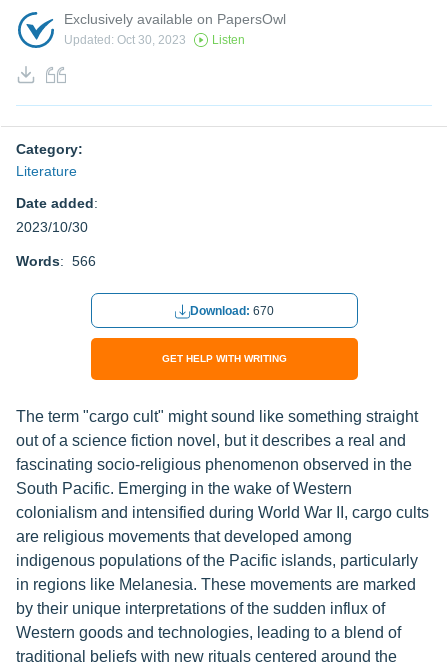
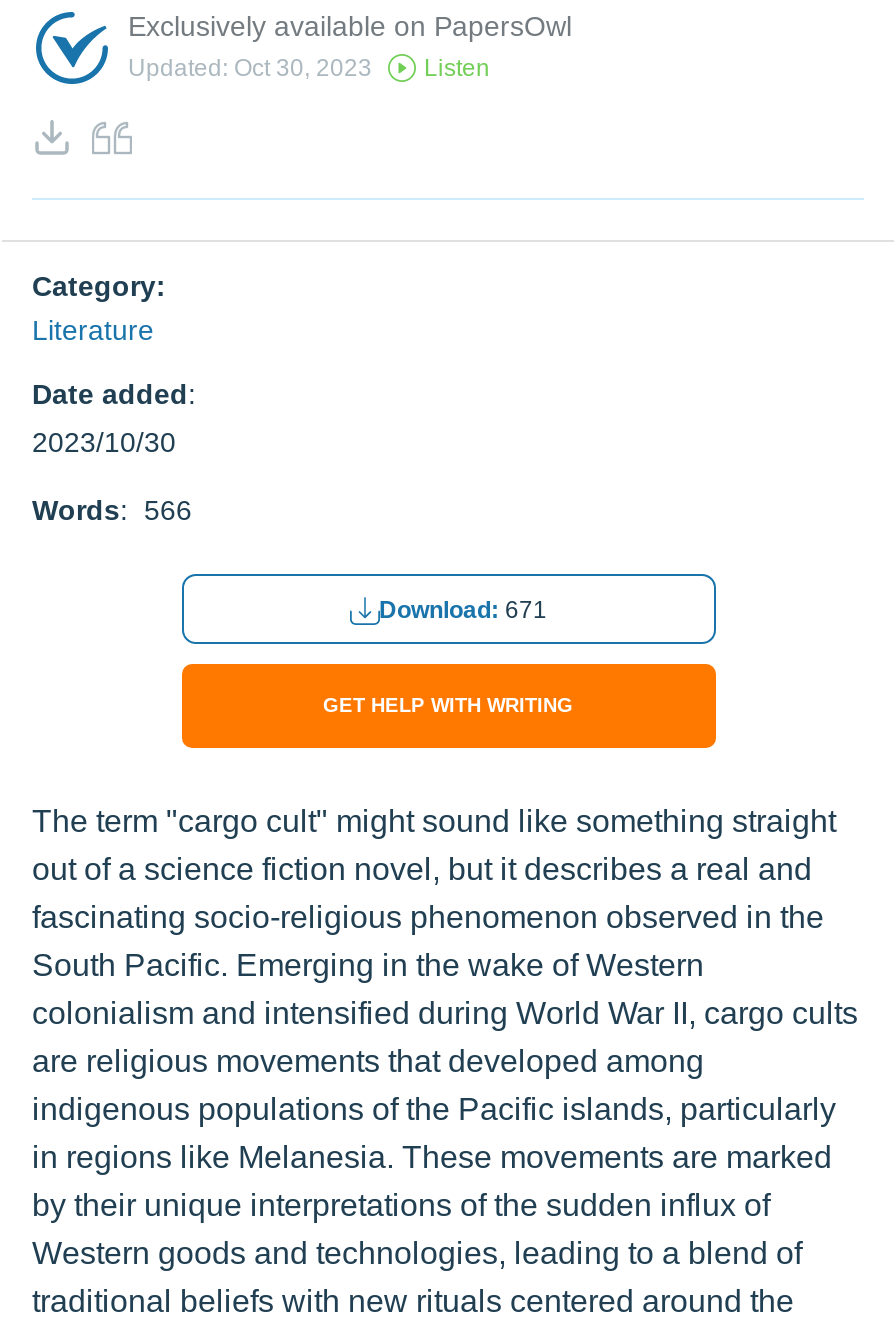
- Download: 670
+ Download: 671
